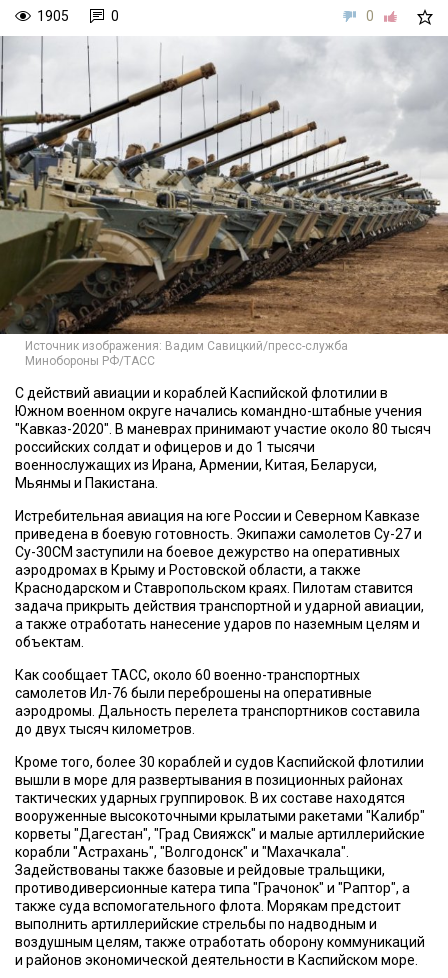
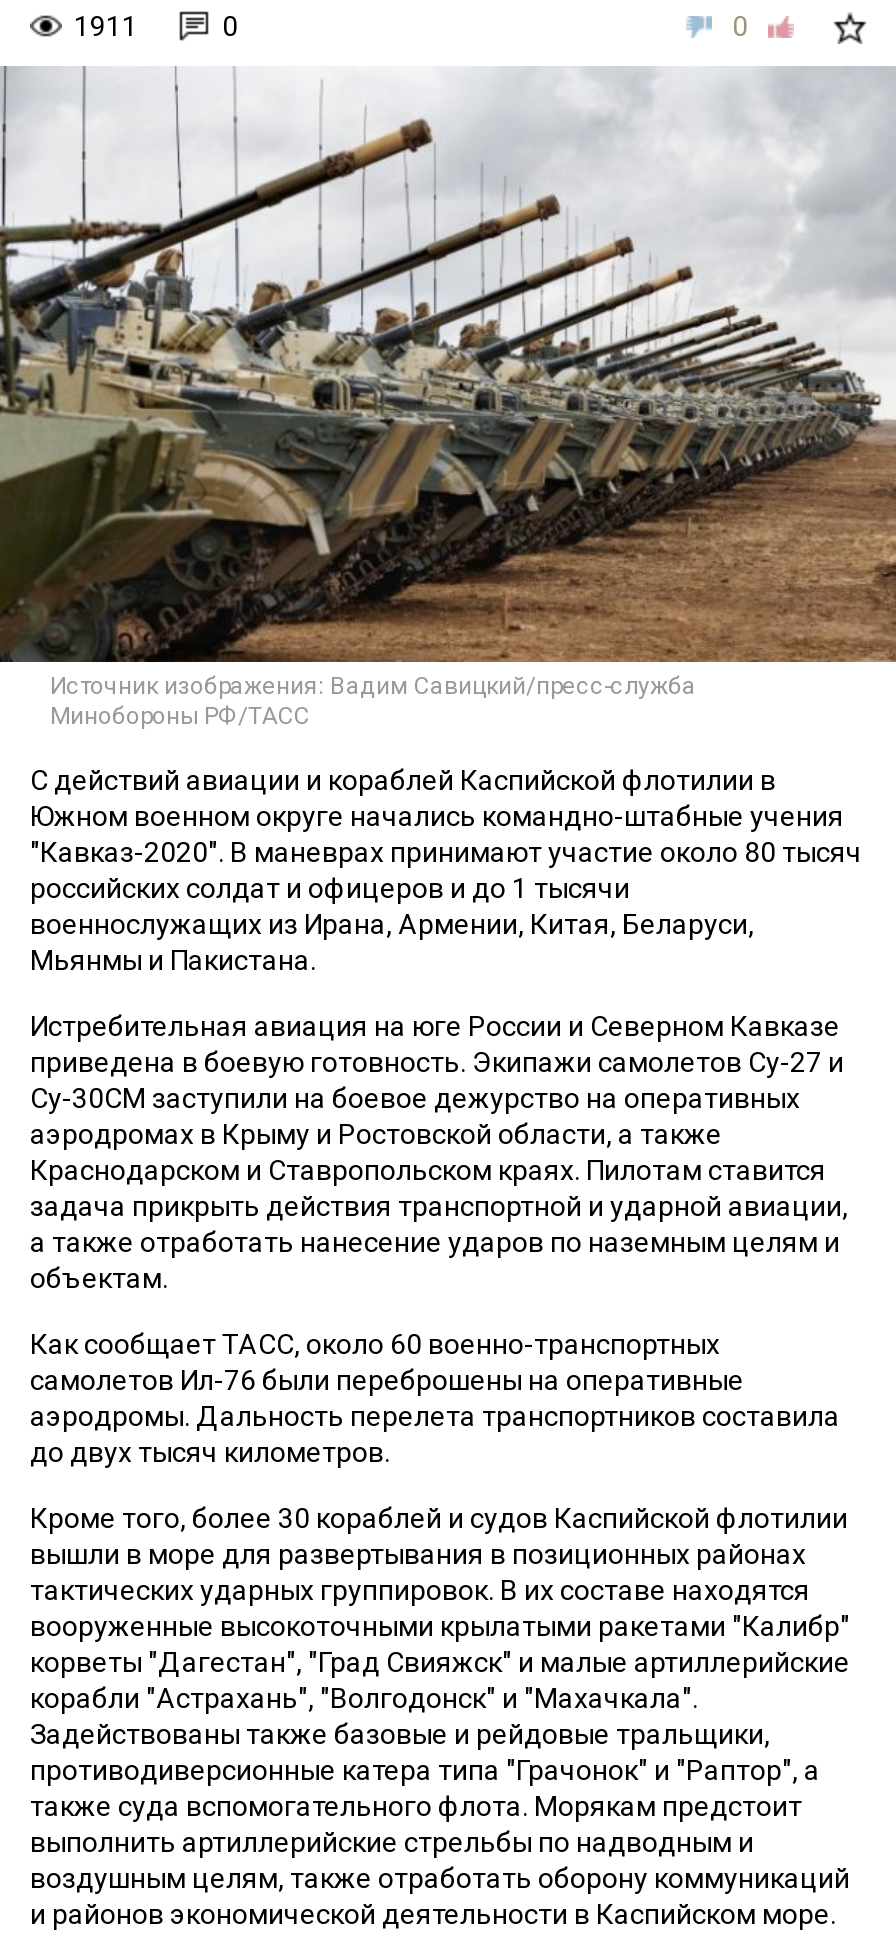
- 1905
+ 1911
